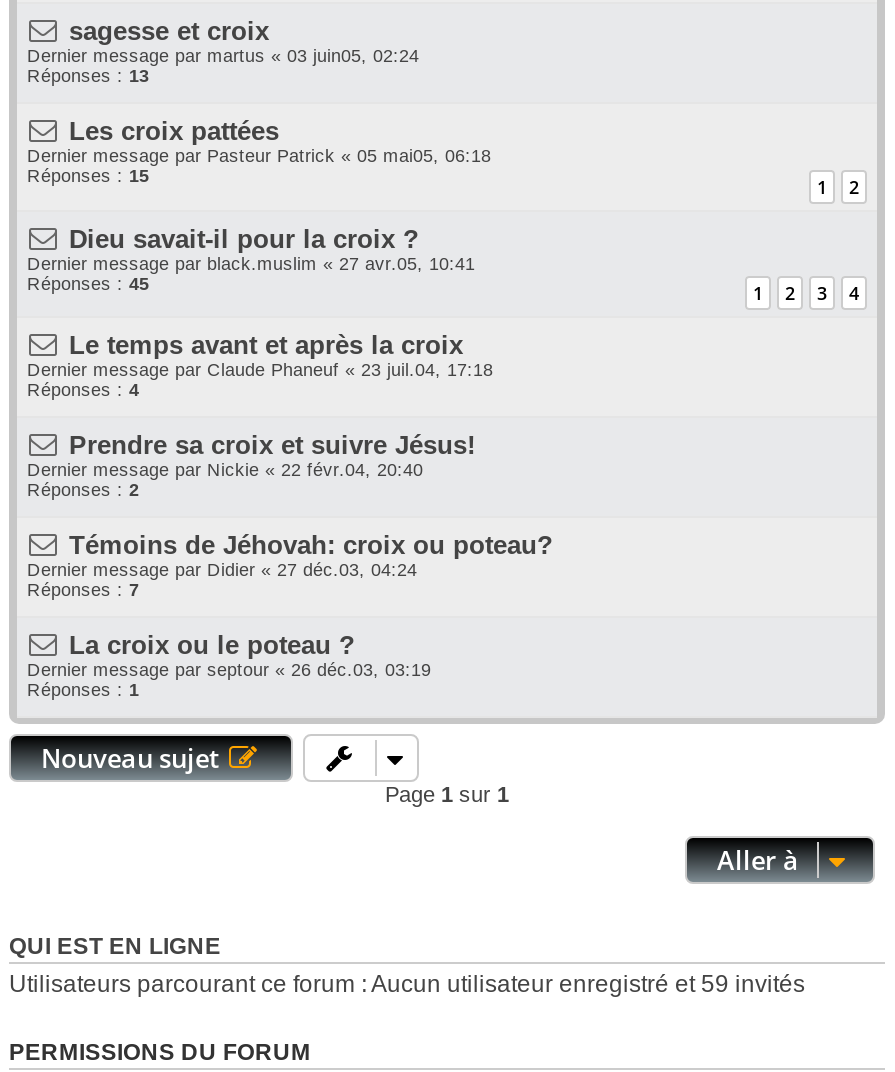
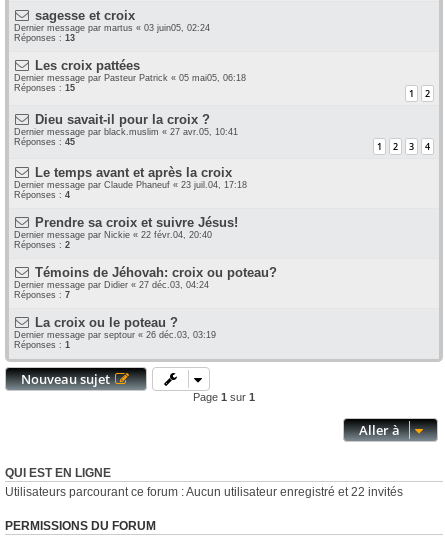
- Utilisateurs parcourant ce forum : Aucun utilisateur enregistré et 59 invités
+ Utilisateurs parcourant ce forum : Aucun utilisateur enregistré et 22 invités
